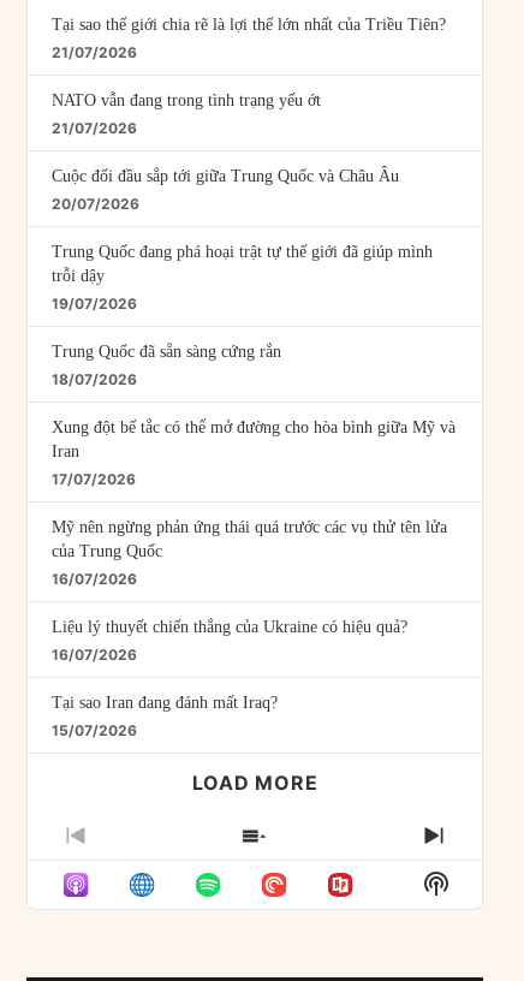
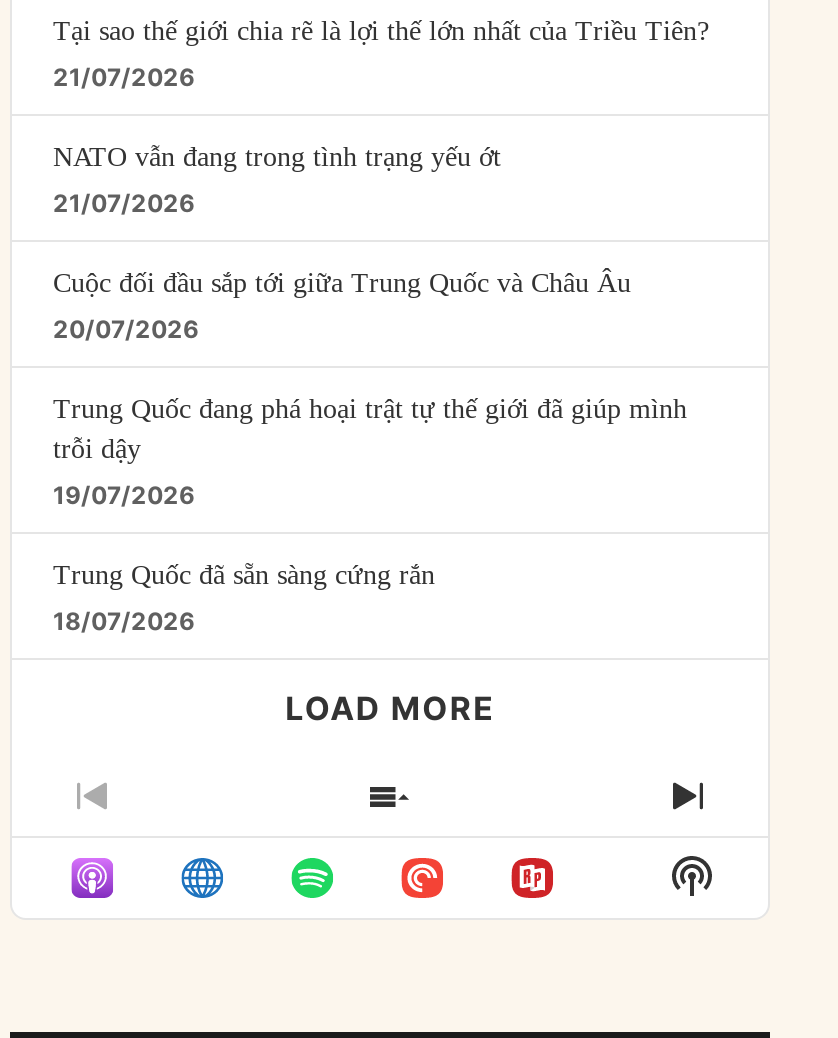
- Xung đột bế tắc có thể mở đường cho hòa bình giữa Mỹ và
- Iran
- 17/07/2026
- Mỹ nên ngừng phản ứng thái quá trước các vụ thử tên lửa
- của Trung Quốc
- 16/07/2026
- Liệu lý thuyết chiến thắng của Ukraine có hiệu quả?
- 16/07/2026
- Tại sao Iran đang đánh mất Iraq?
- 15/07/2026
